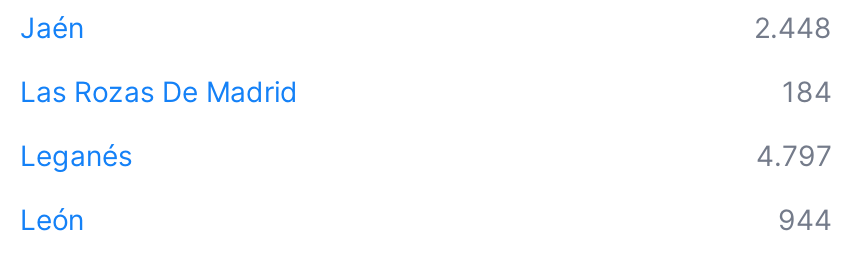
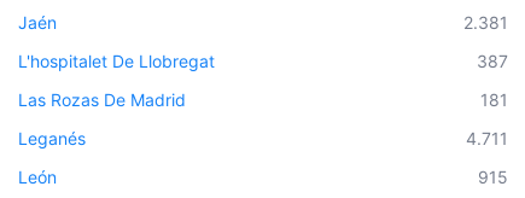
- 2.448
+ 2.381
+ L'hospitalet De Llobregat
+ 387

- 184
+ 181

- 4.797
+ 4.711

- 944
+ 915
